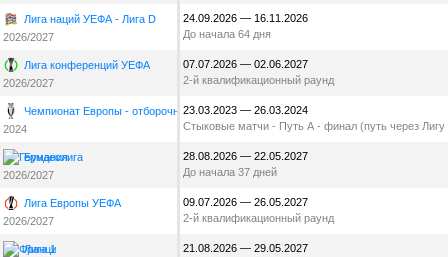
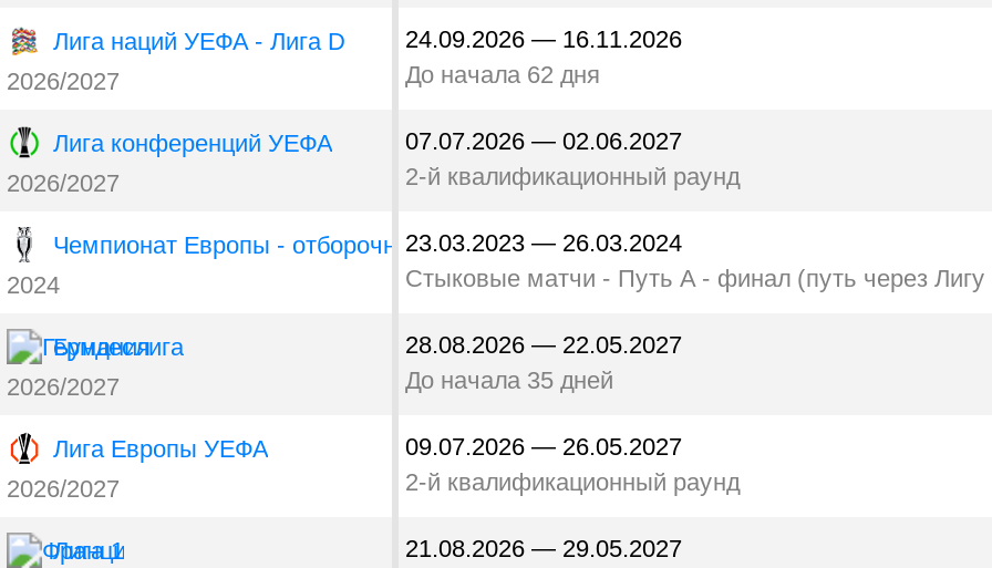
- До начала 64 дня
+ До начала 62 дня

- До начала 37 дней
+ До начала 35 дней
